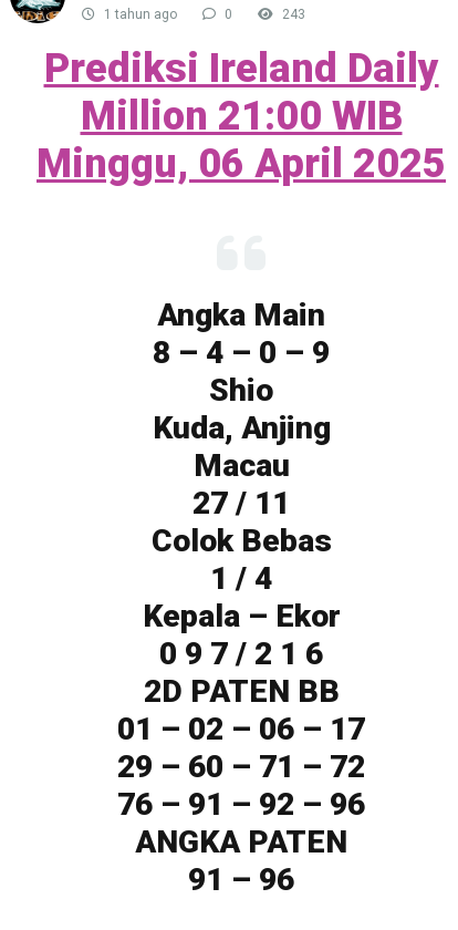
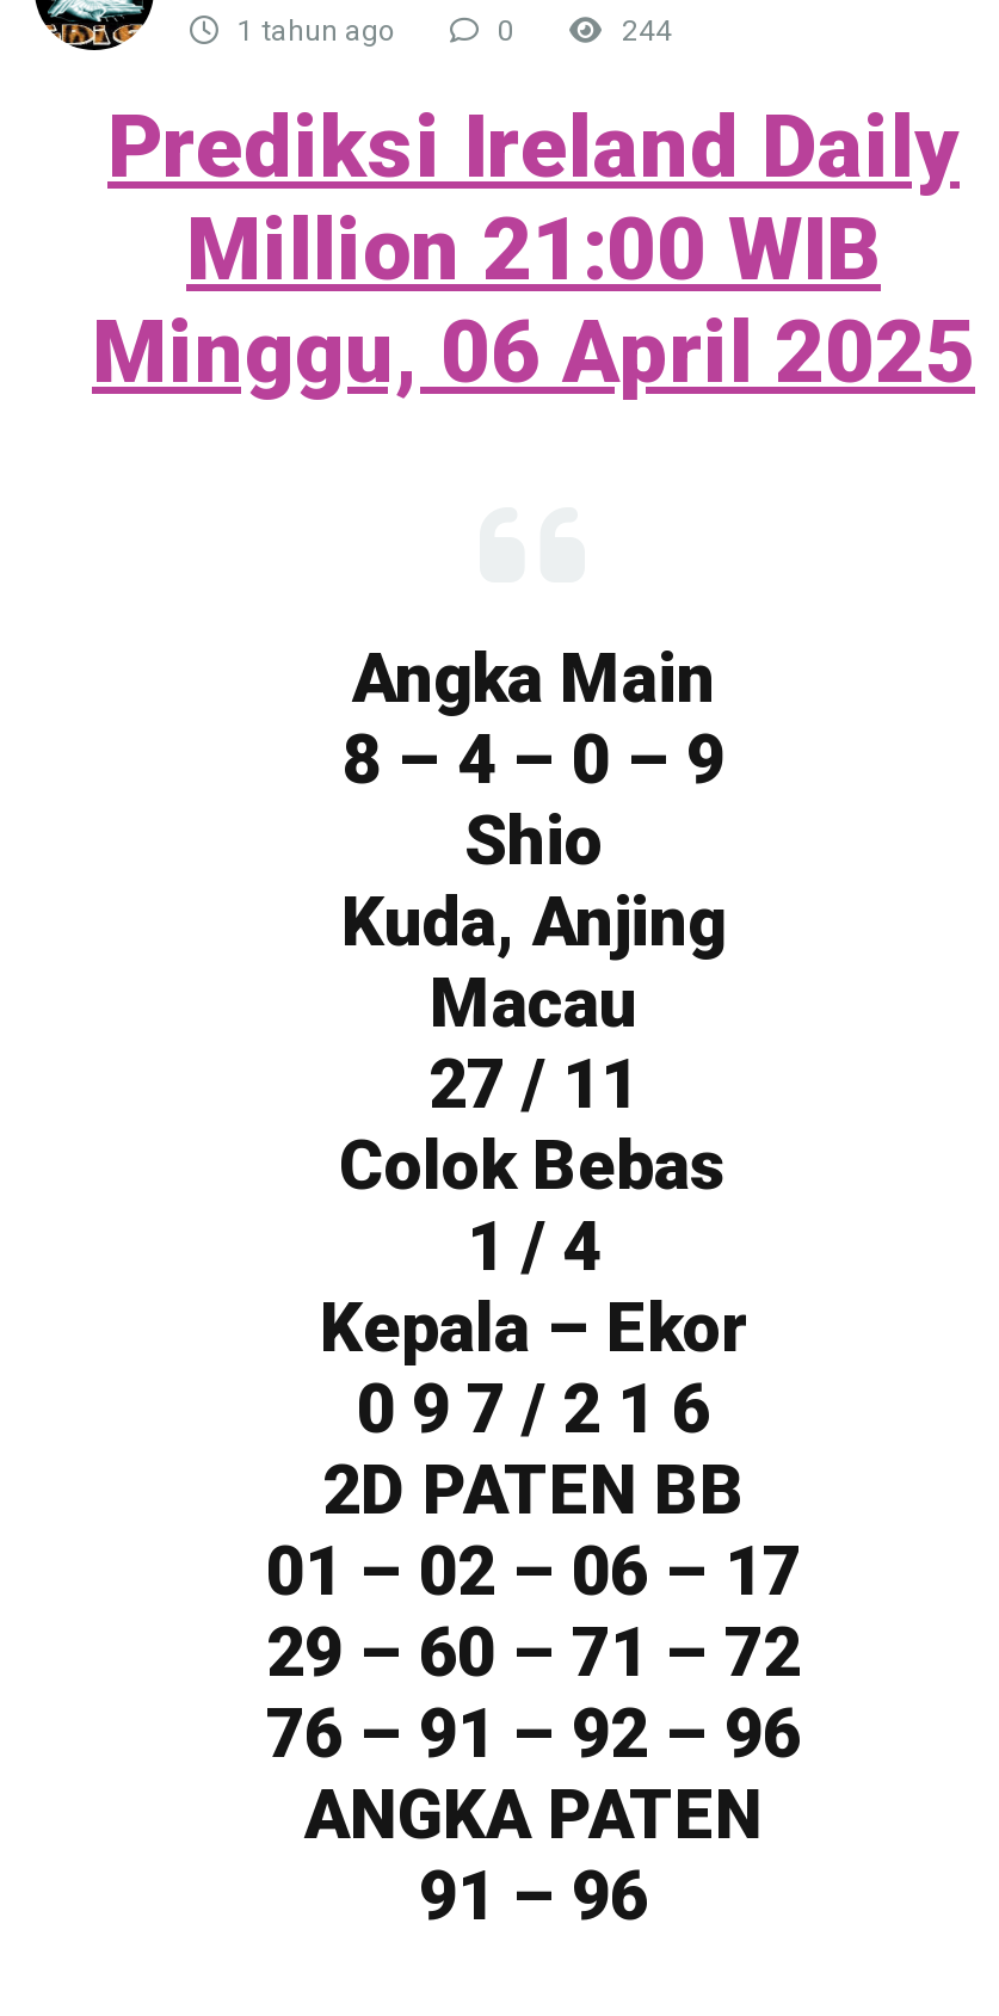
- 243
+ 244
